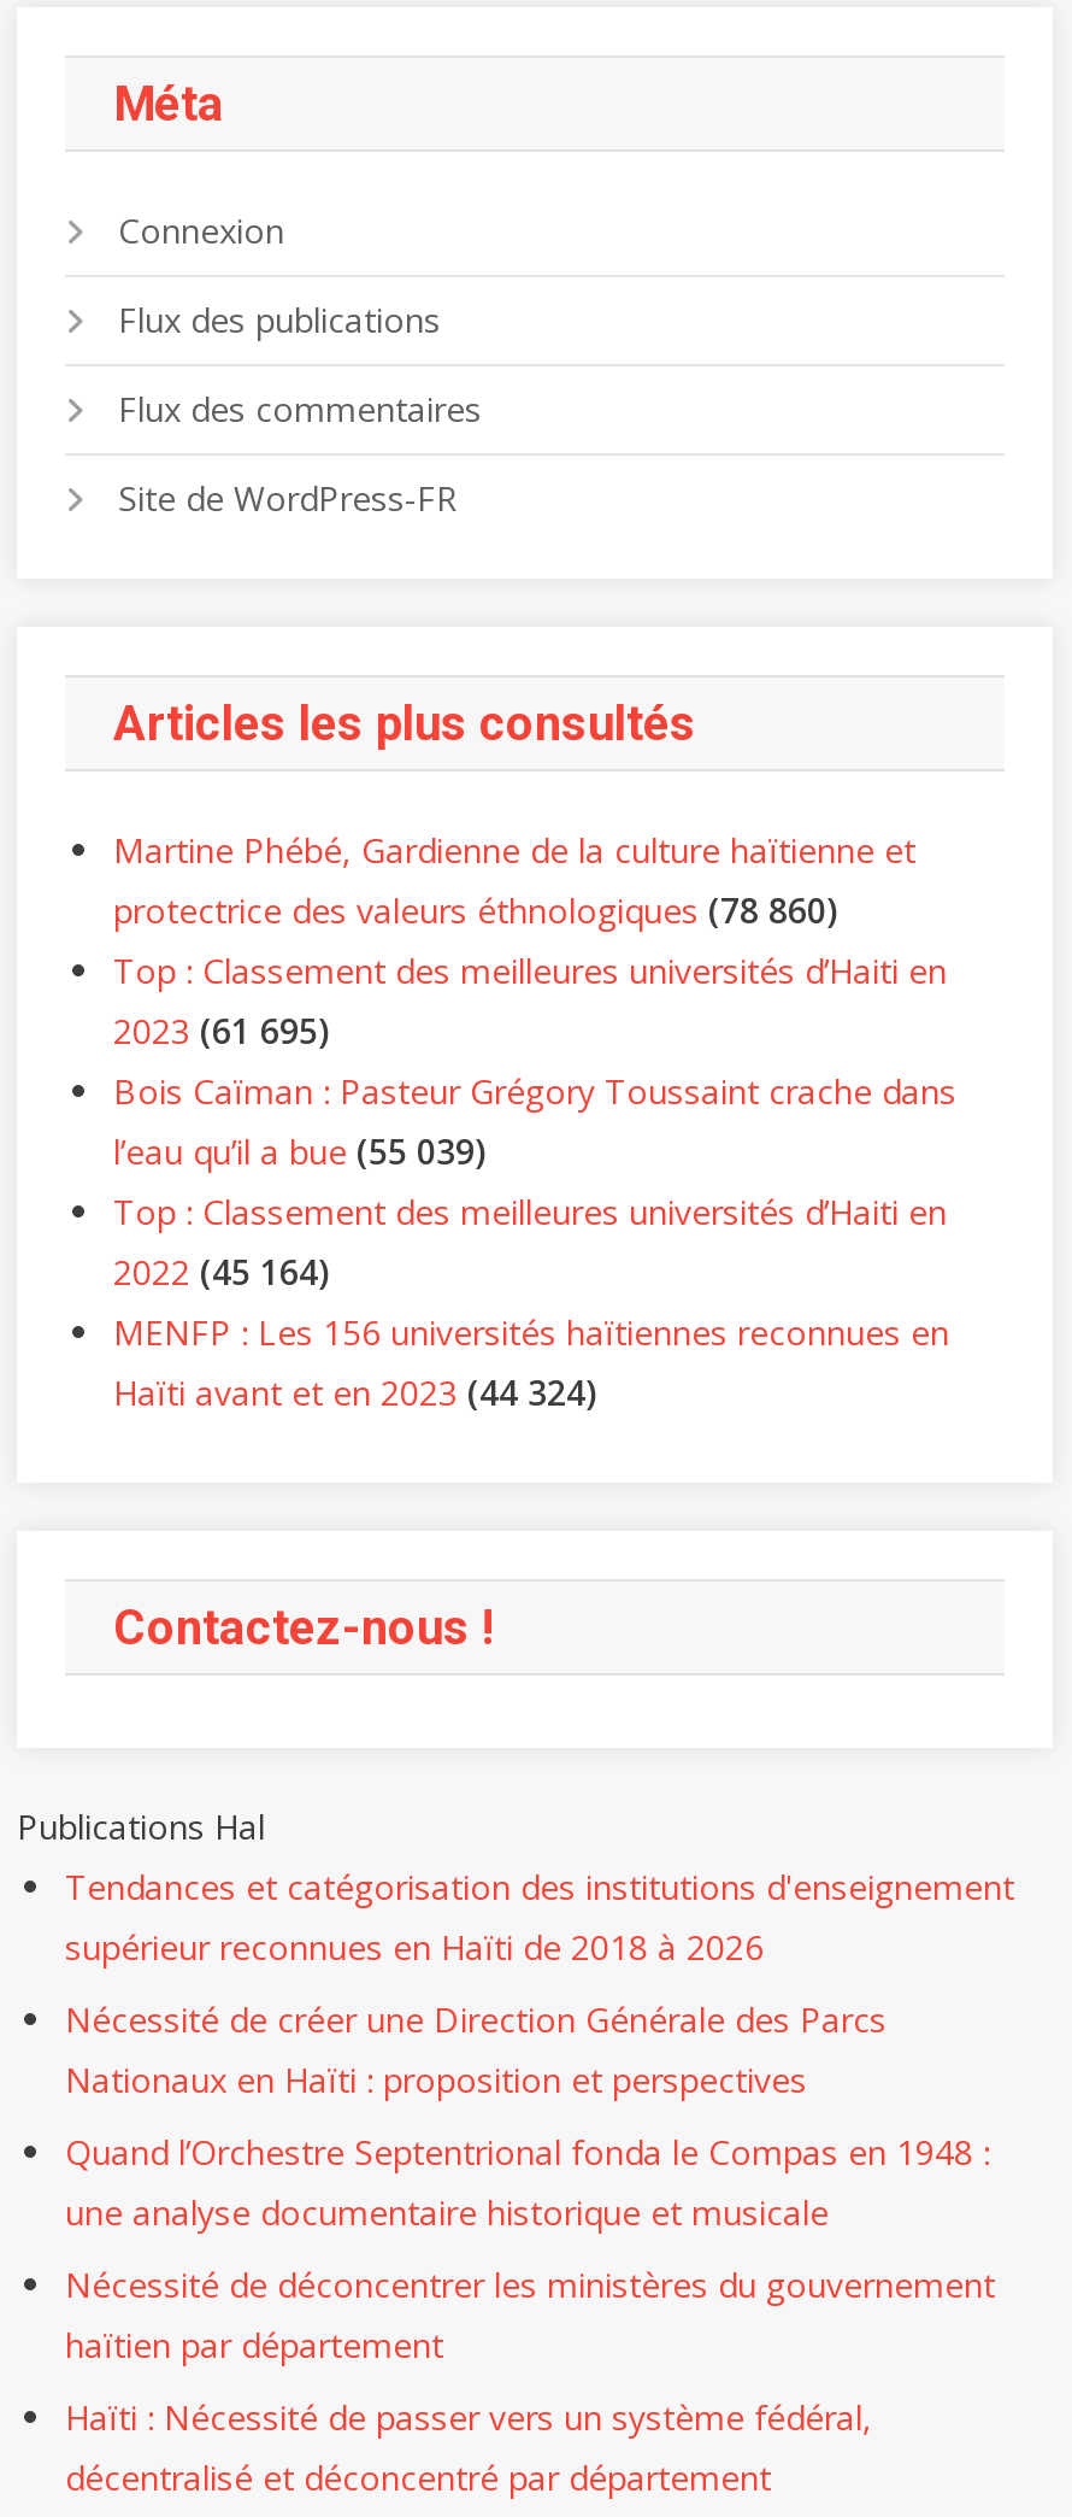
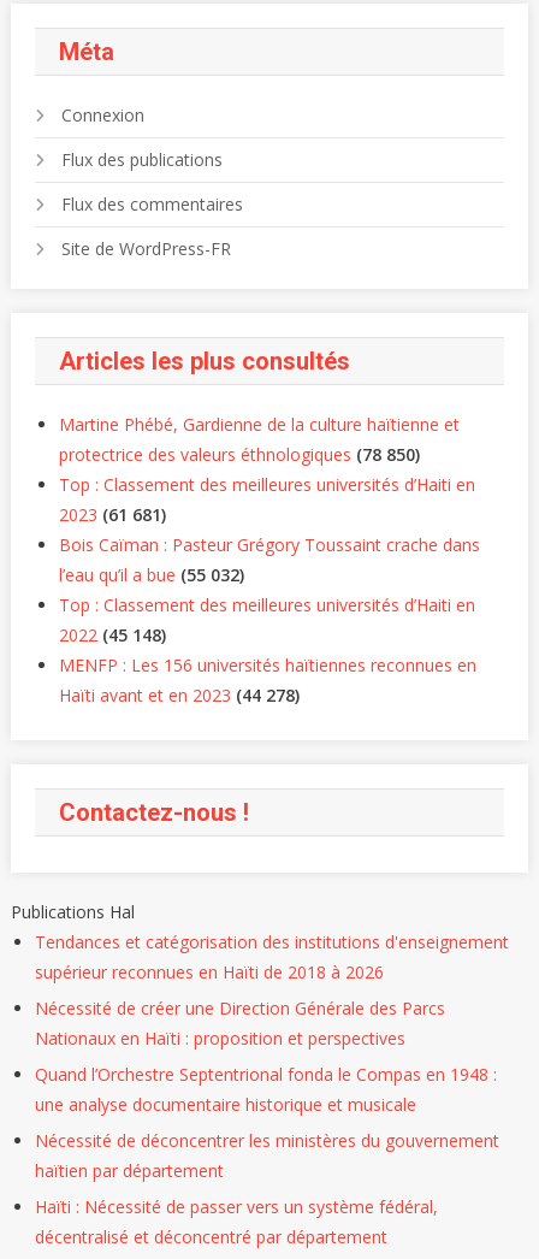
- protectrice des valeurs éthnologiques (78 860)
+ protectrice des valeurs éthnologiques (78 850)

- 2023 (61 695)
+ 2023 (61 681)

- l’eau qu’il a bue (55 039)
+ l’eau qu’il a bue (55 032)

- 2022 (45 164)
+ 2022 (45 148)

- Haïti avant et en 2023 (44 324)
+ Haïti avant et en 2023 (44 278)
